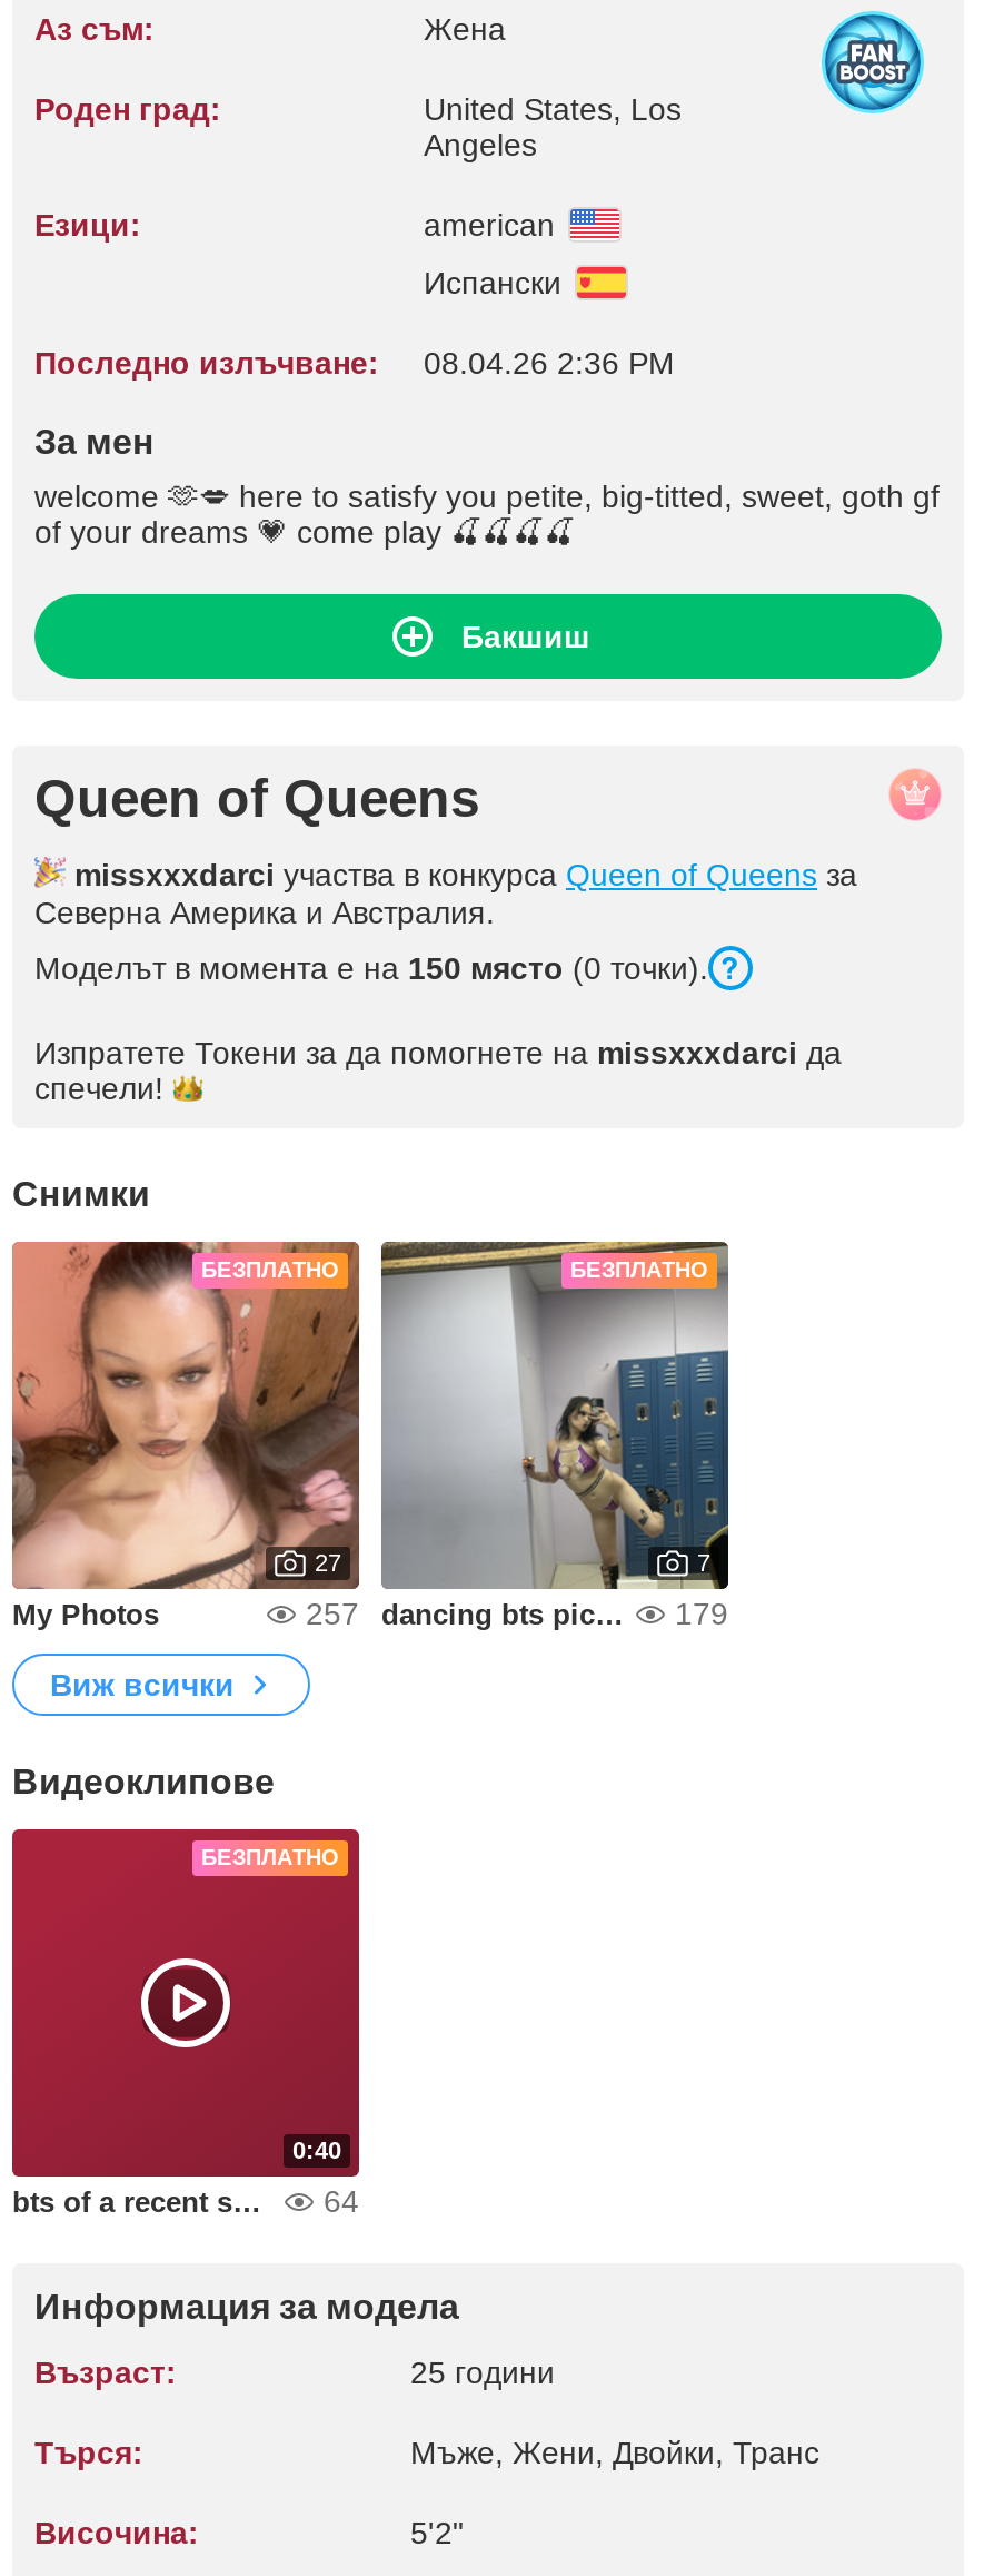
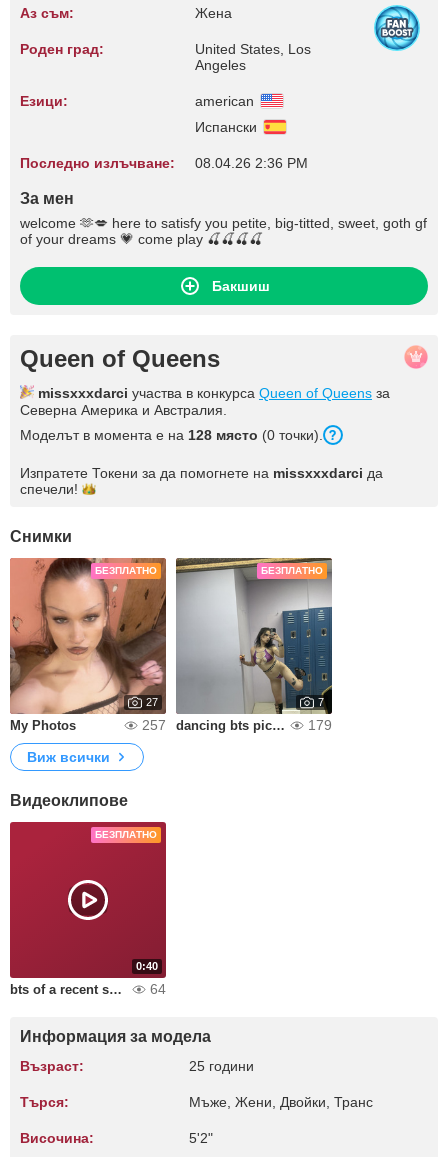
- Моделът в момента е на 150 място (0 точки).
+ Моделът в момента е на 128 място (0 точки).
